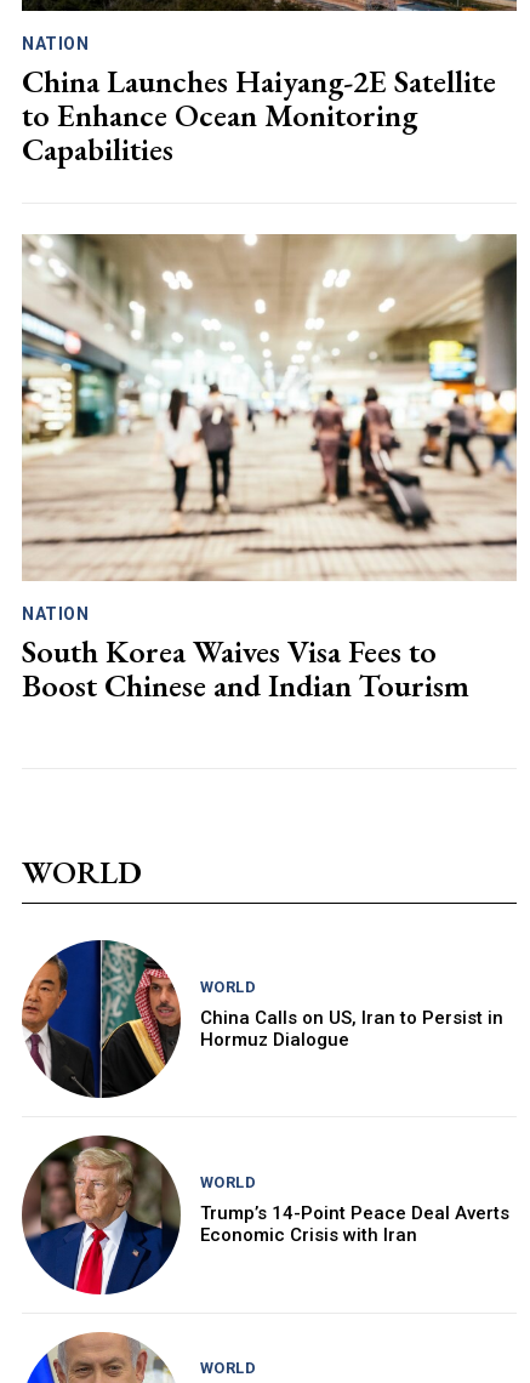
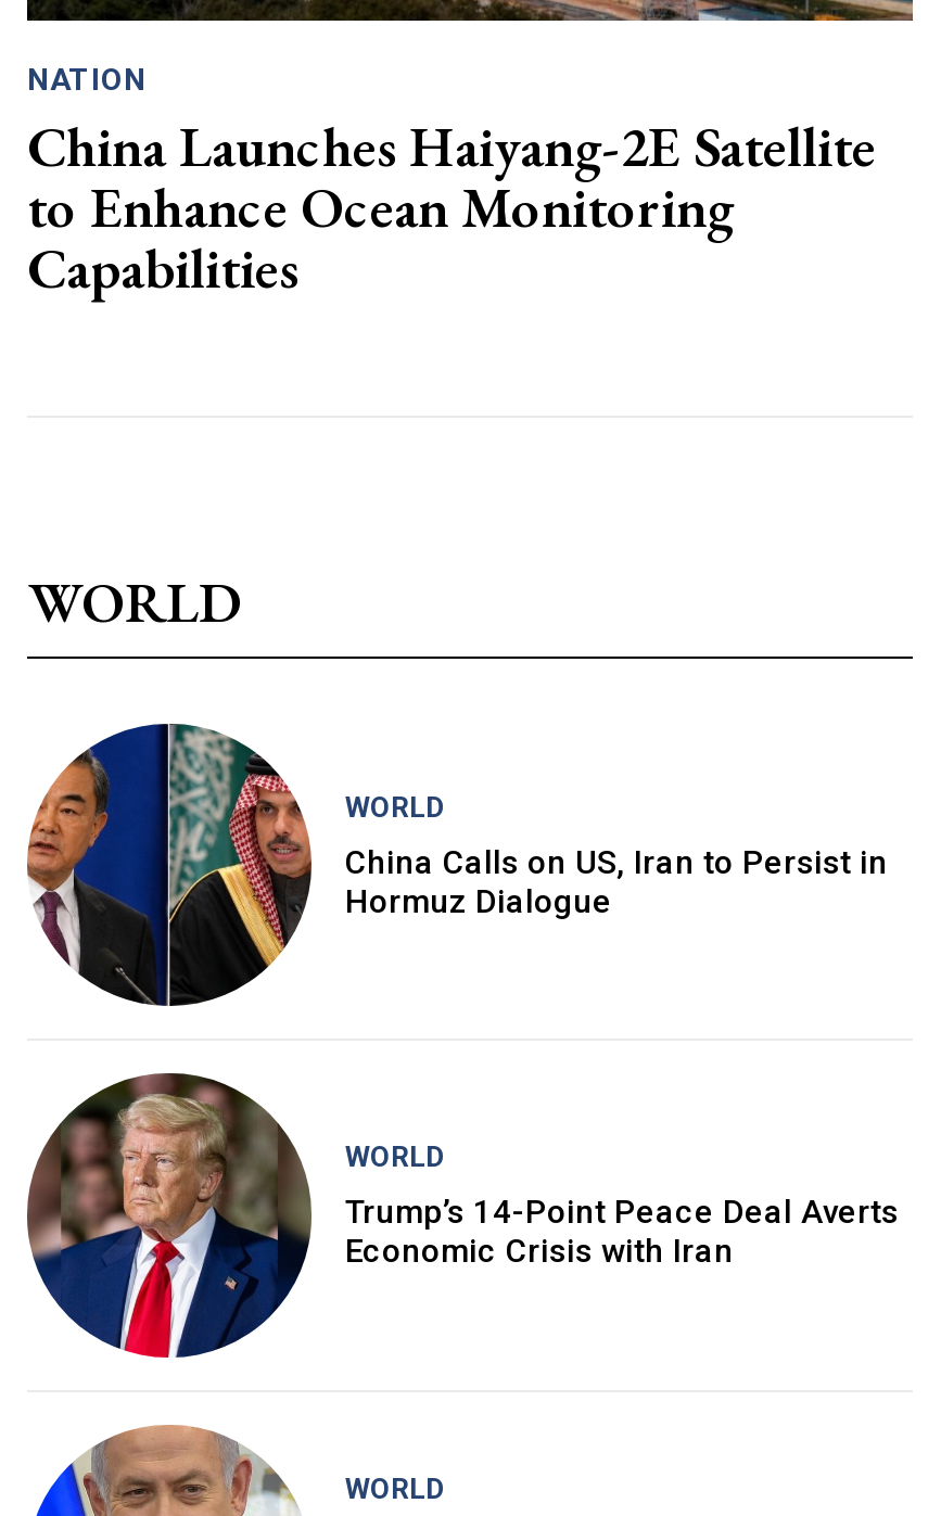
- [image]
- NATION
- South Korea Waives Visa Fees to
- Boost Chinese and Indian Tourism
